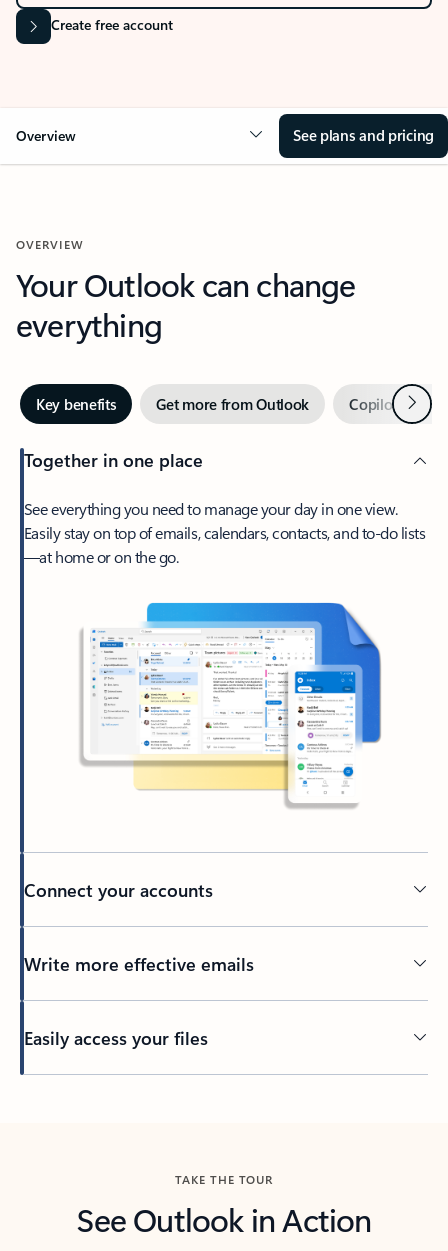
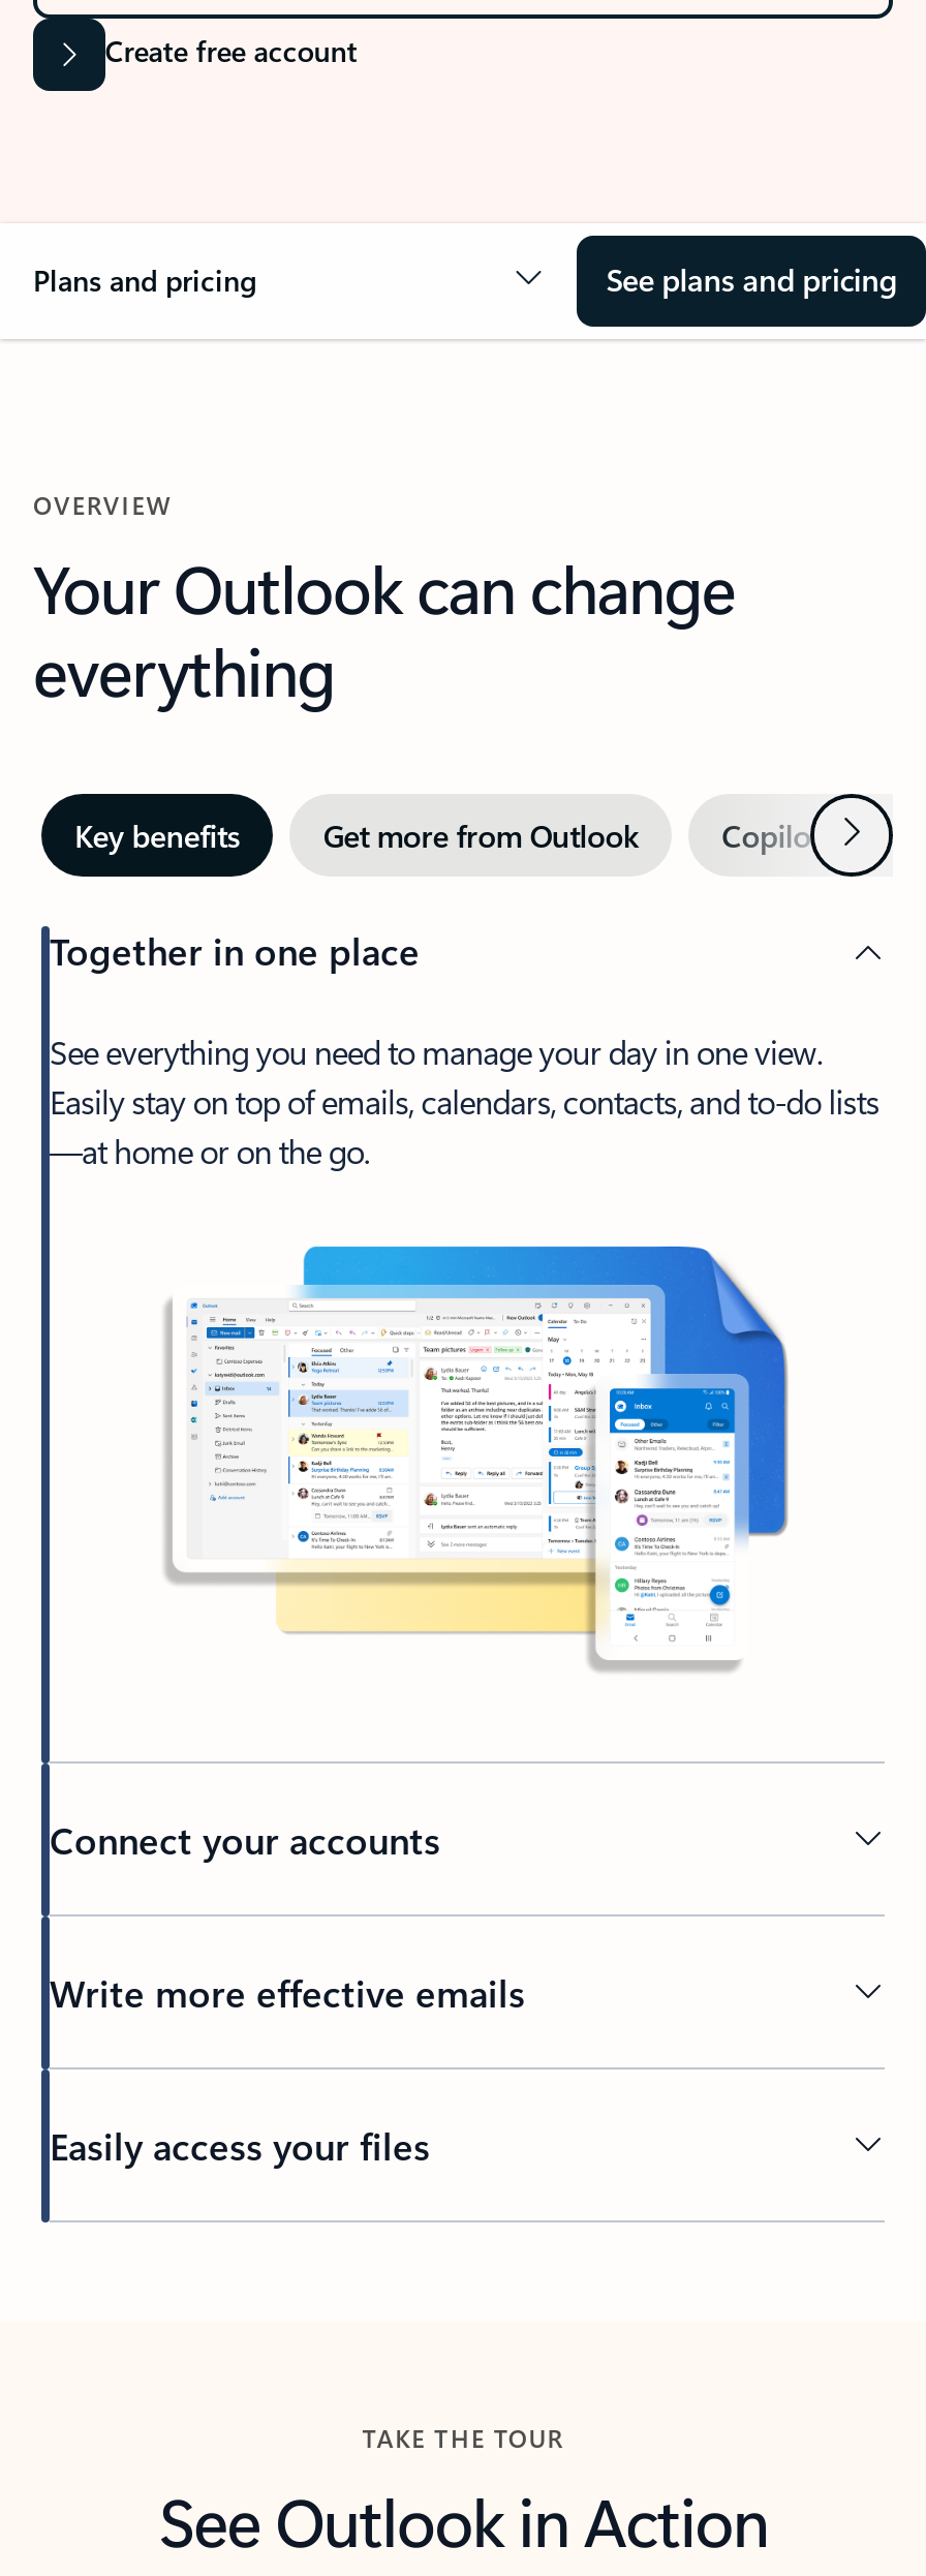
- Overview
+ Plans and pricing
